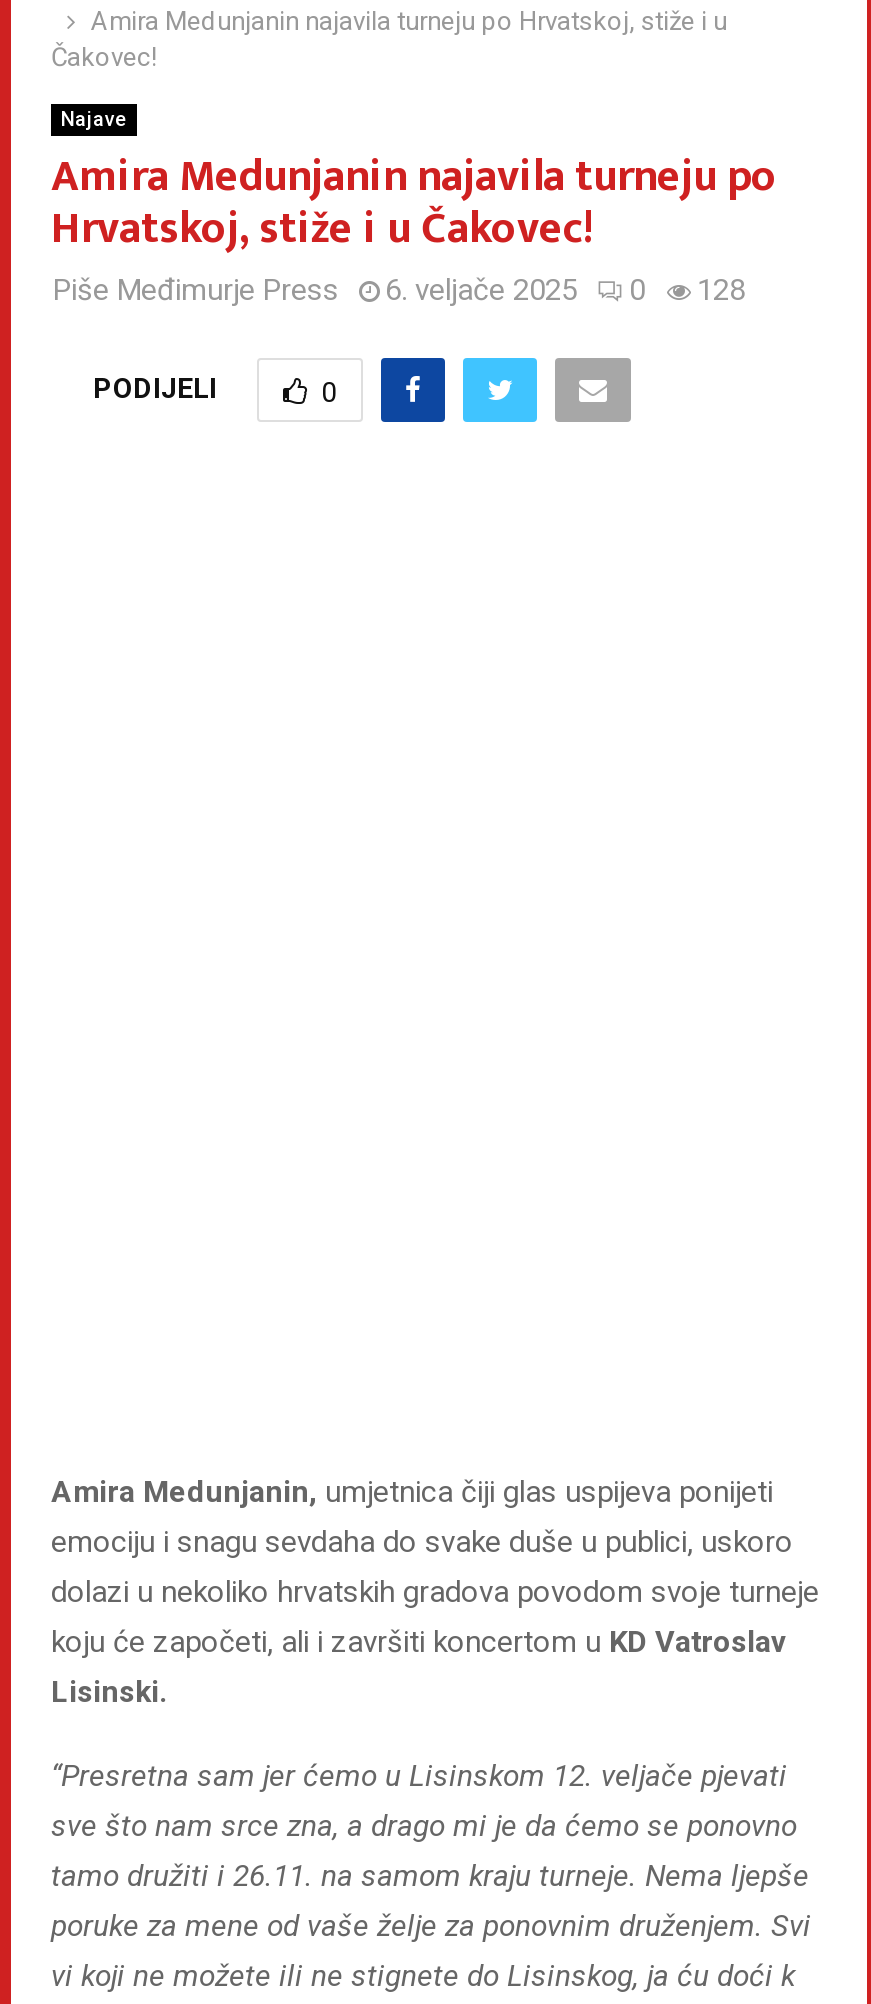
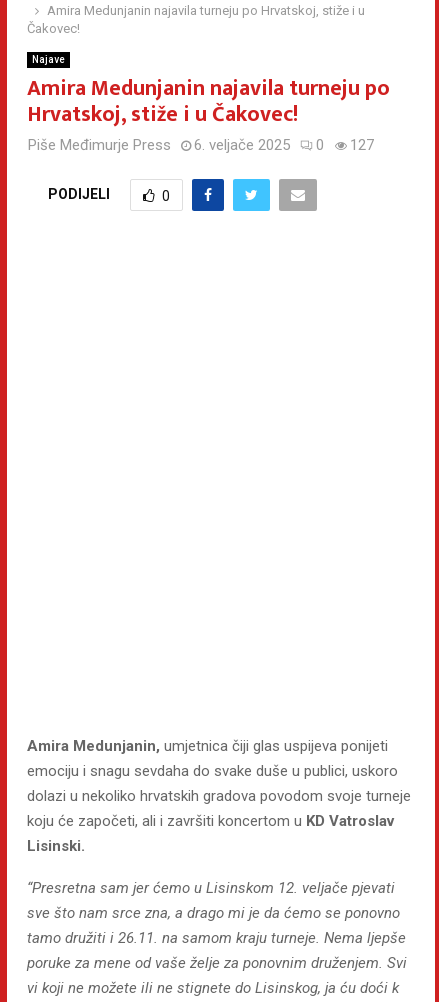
- Piše Međimurje Press 6. veljače 2025 0 128
+ Piše Međimurje Press 6. veljače 2025 0 127
